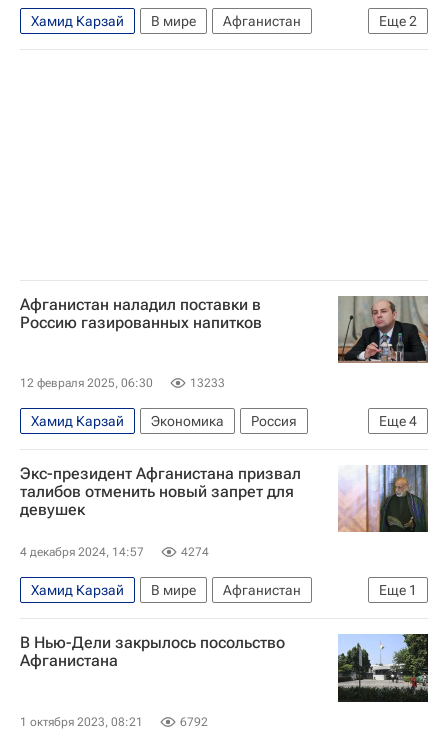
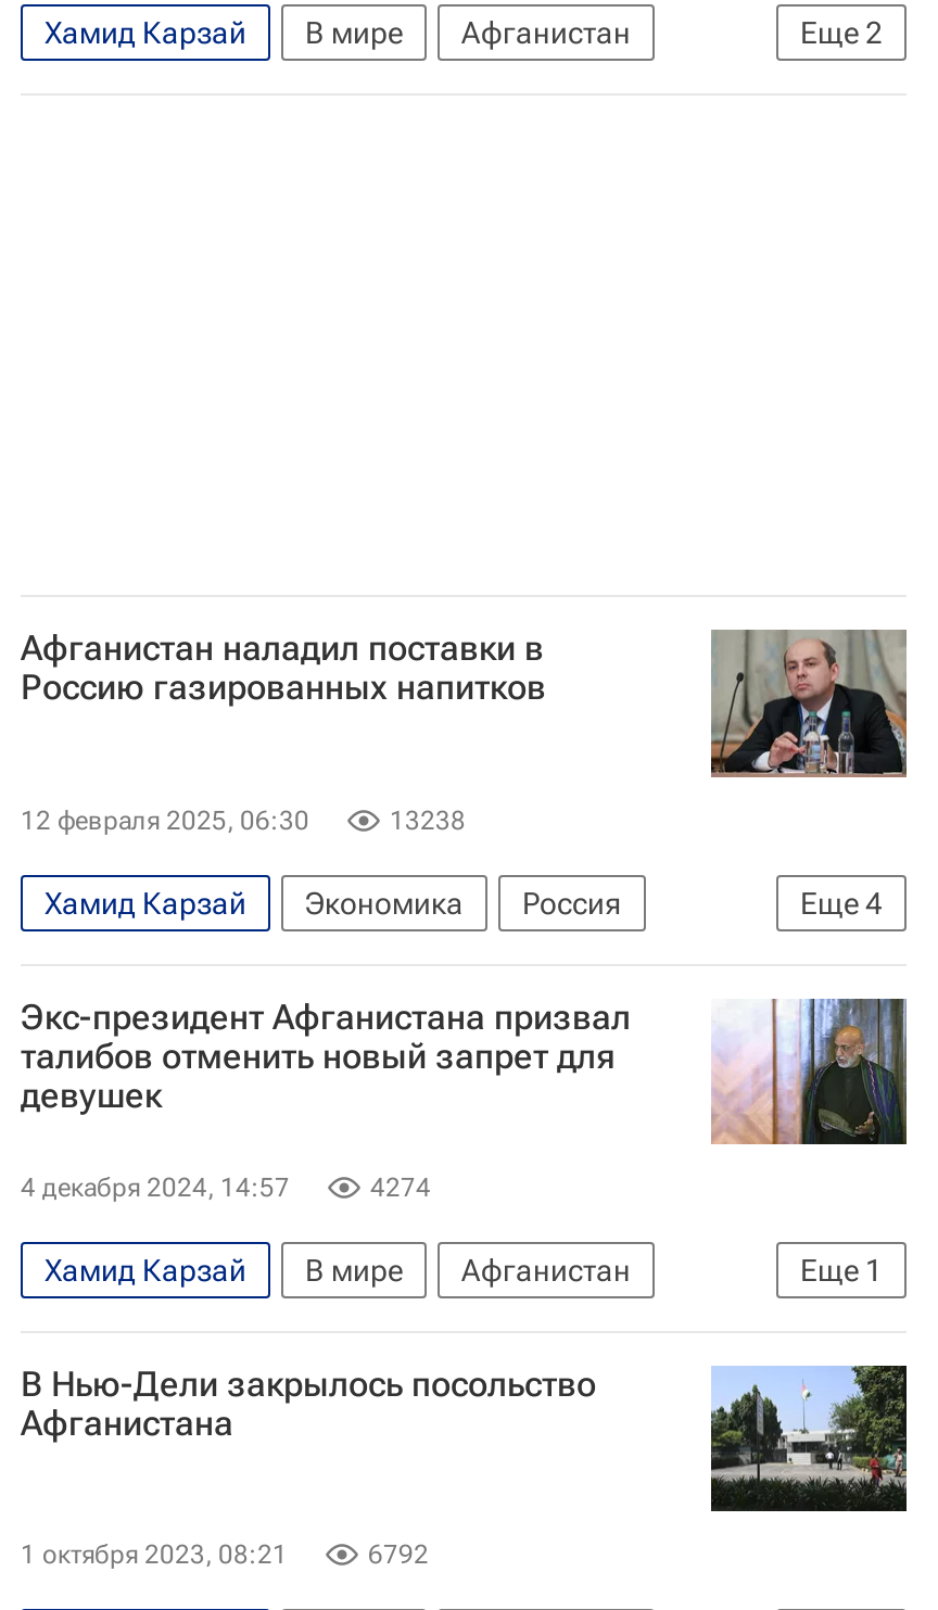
- 13233
+ 13238
